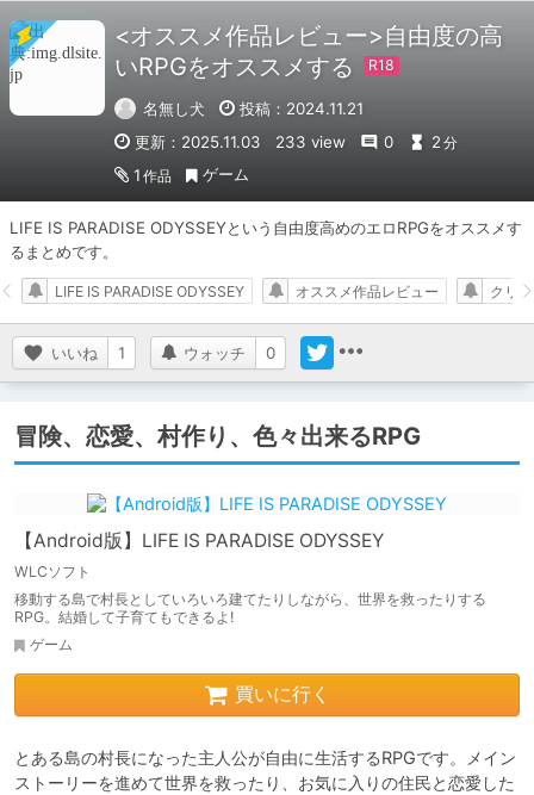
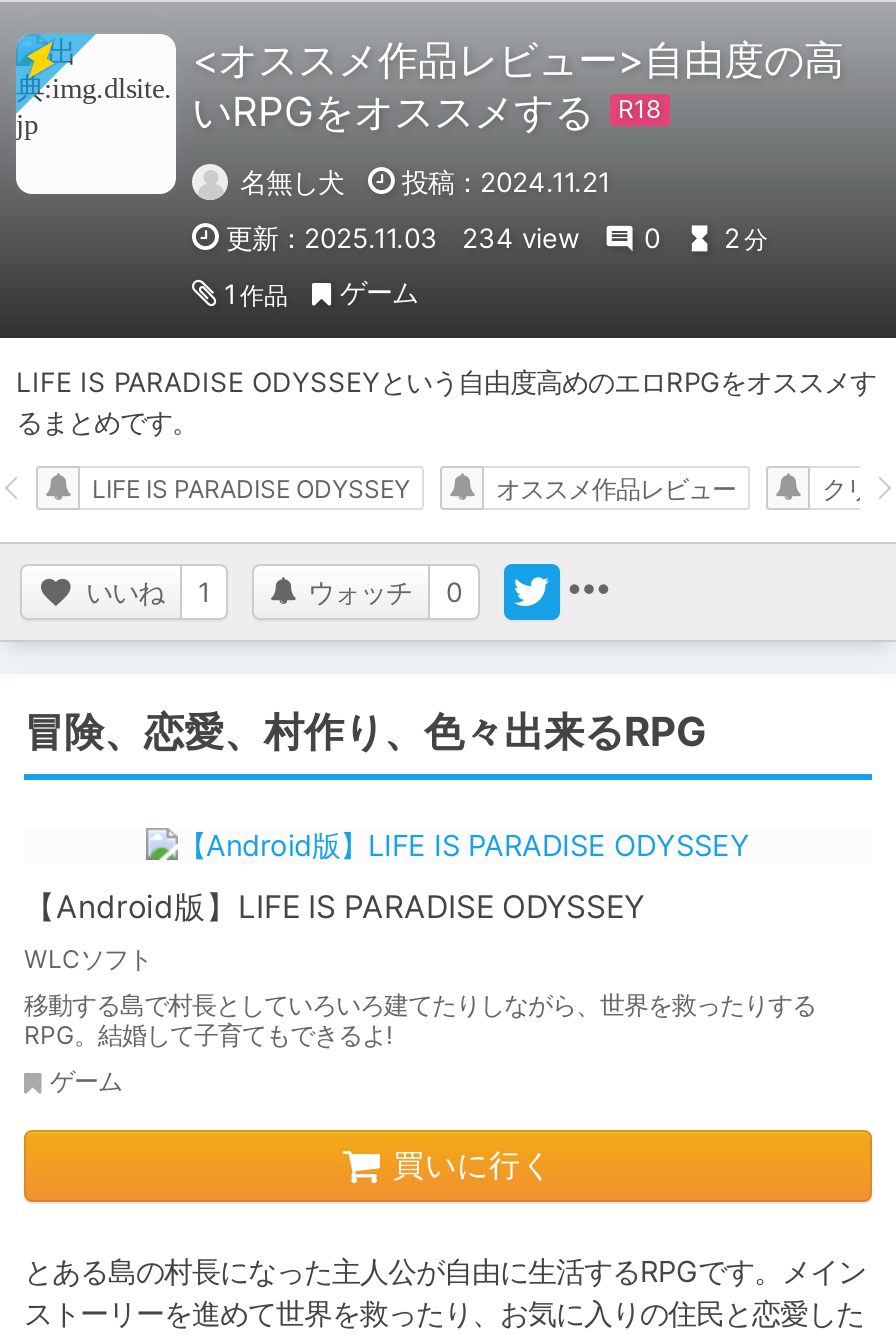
- 更新：2025.11.03 233 view 0 2 分
+ 更新：2025.11.03 234 view 0 2 分
